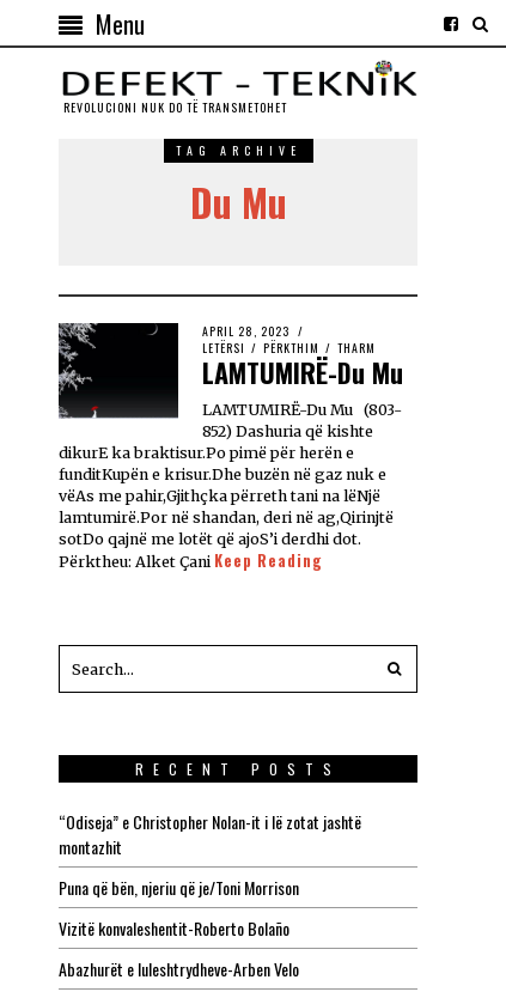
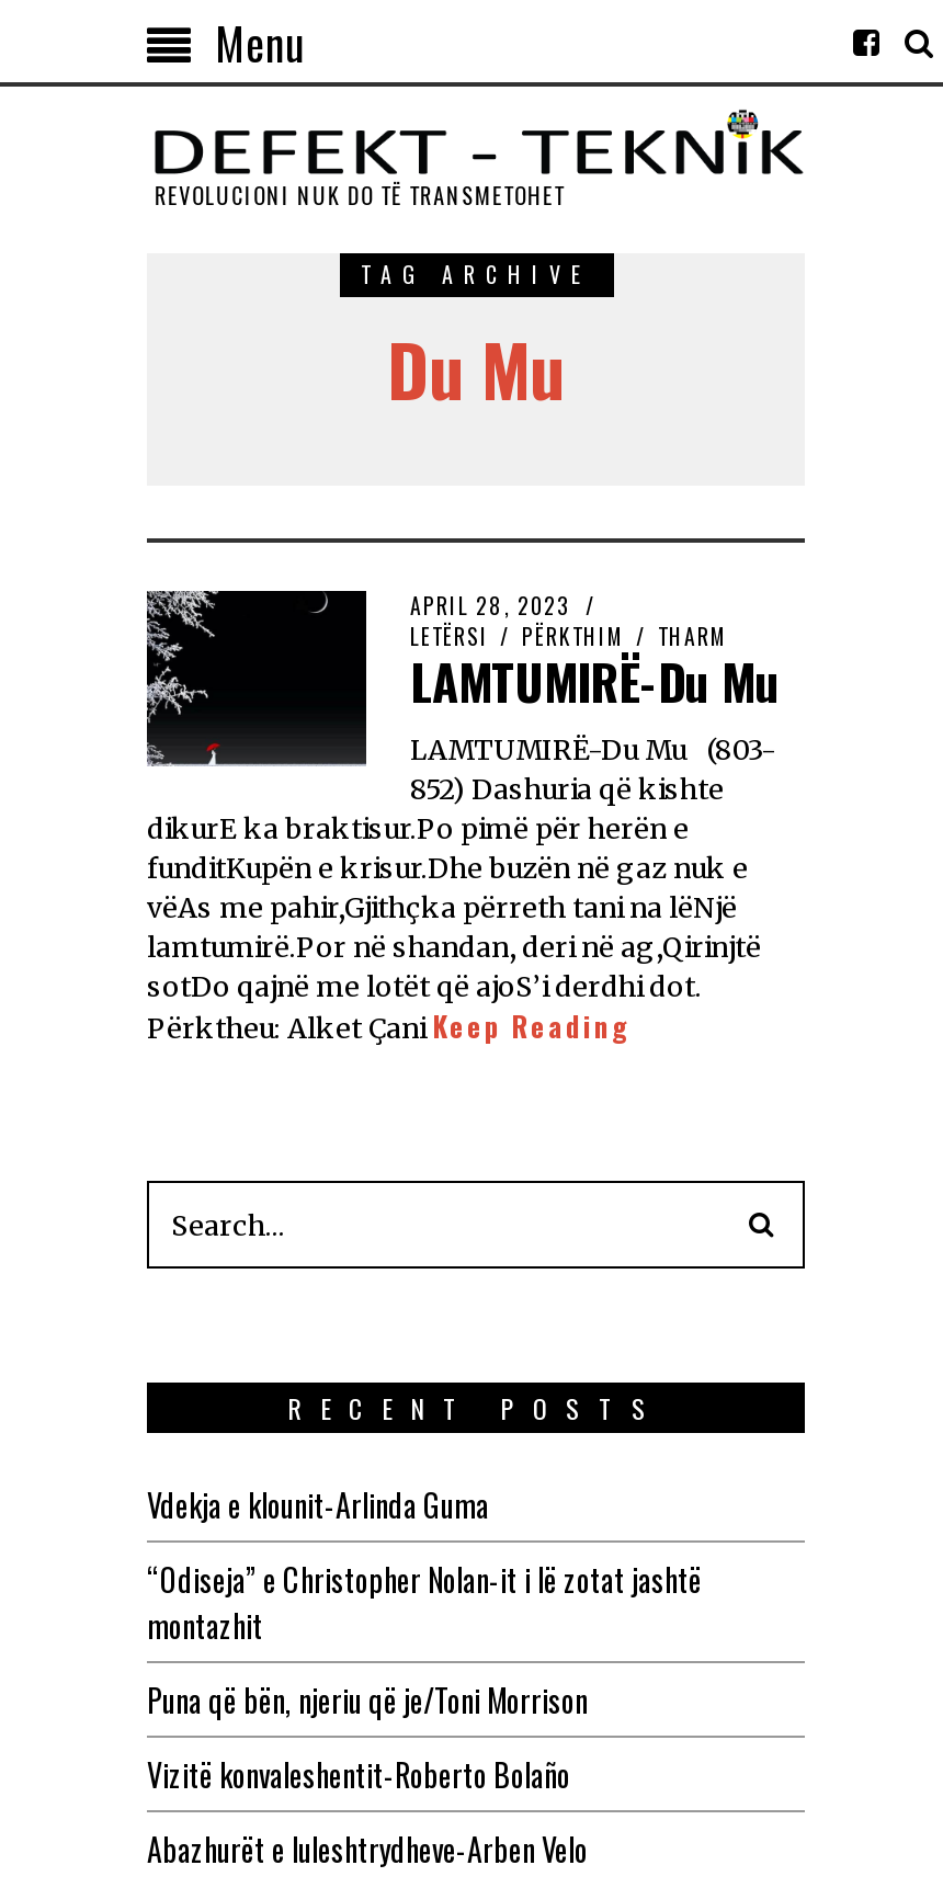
+ Vdekja e klounit-Arlinda Guma
